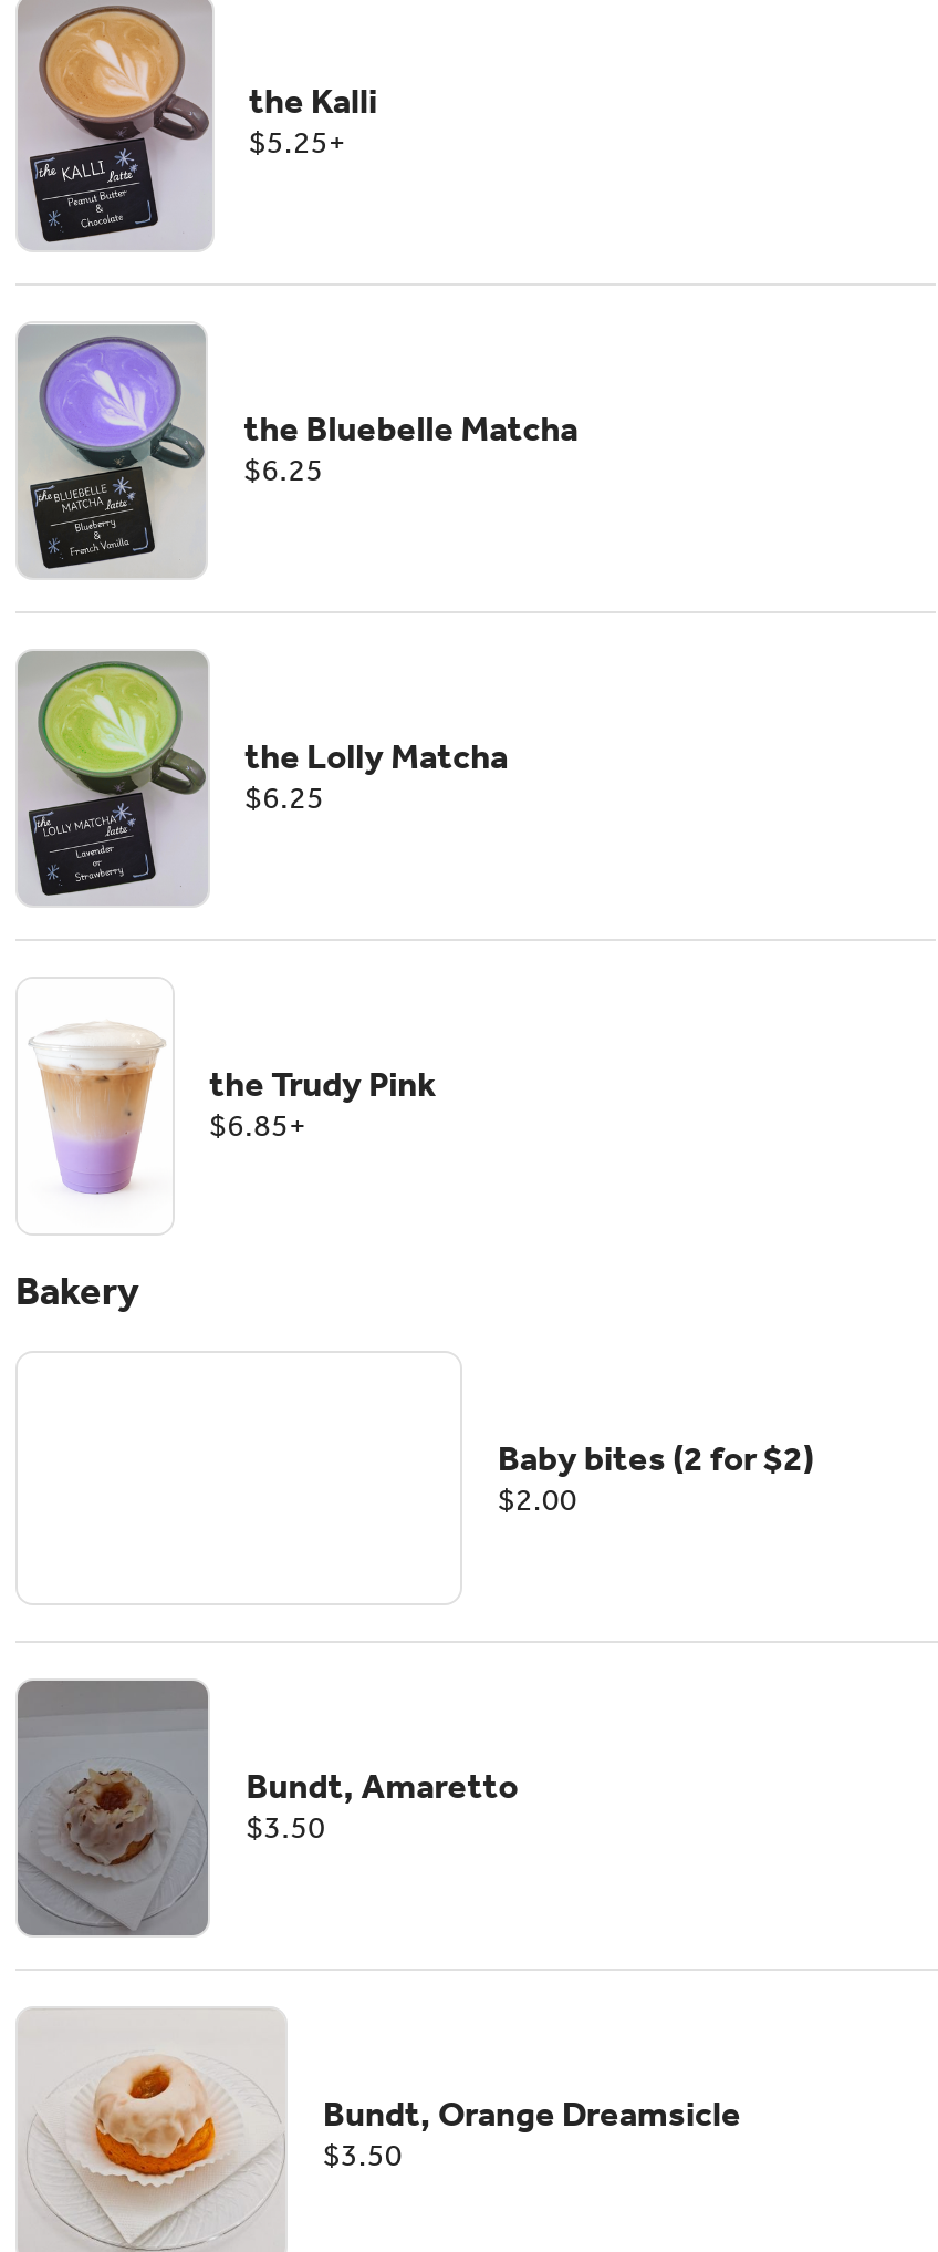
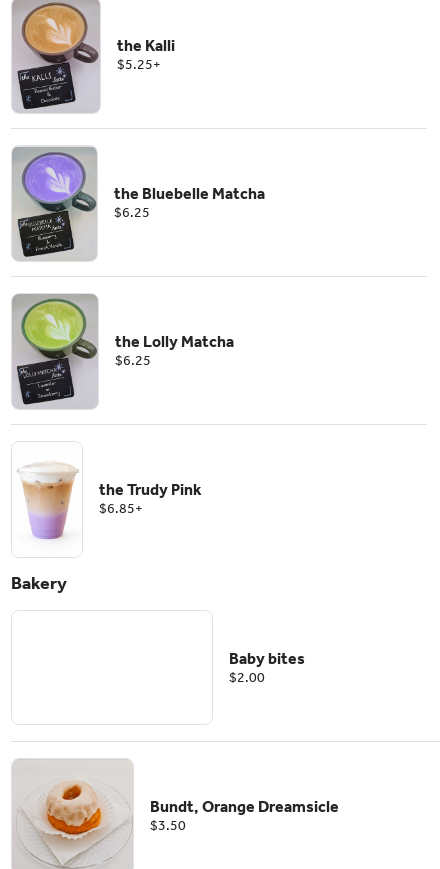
- Baby bites (2 for $2)
+ Baby bites

- [image]
- Bundt, Amaretto
- $3.50
